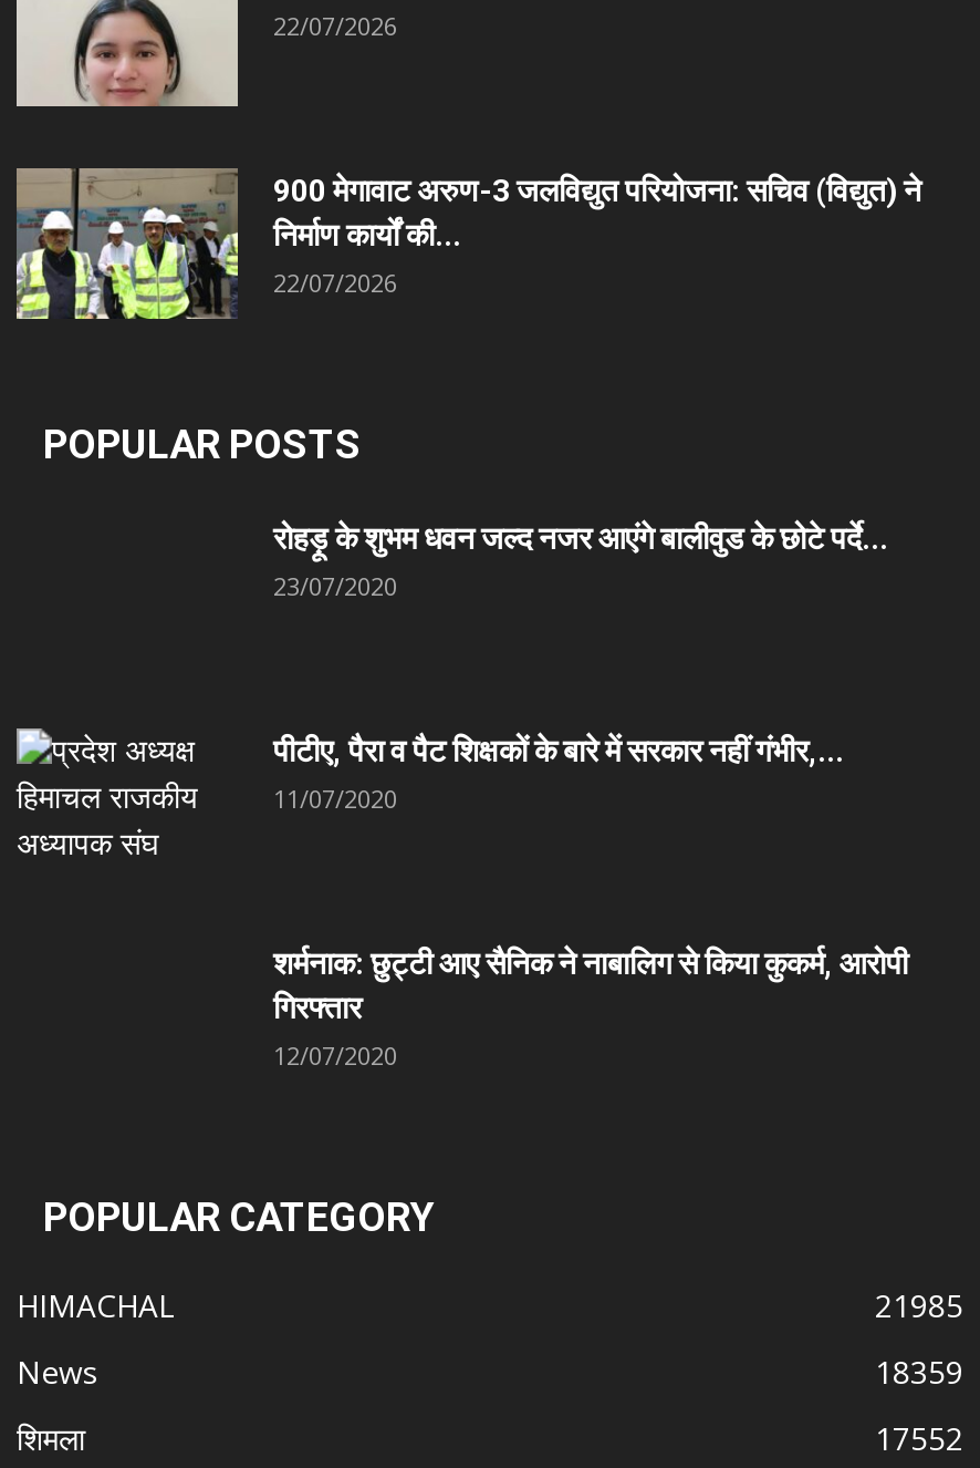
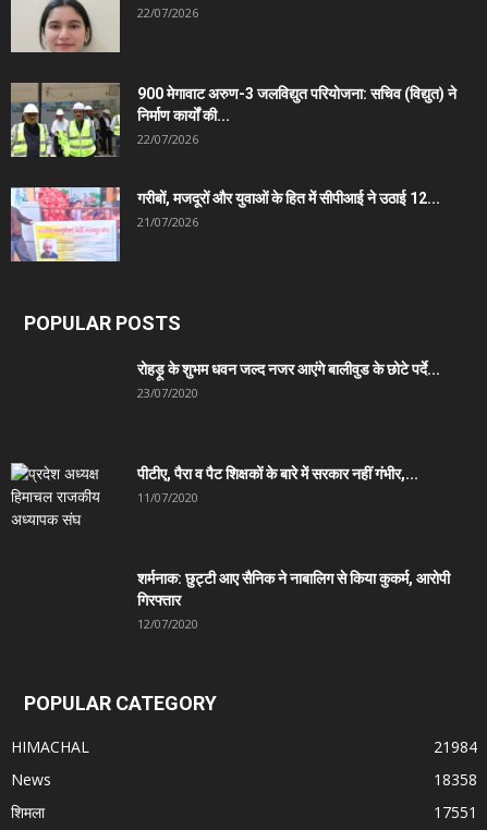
+ [image]
+ गरीबों, मजदूरों और युवाओं के हित में सीपीआई ने उठाई 12...
+ 21/07/2026

- 21985
+ 21984

- 18359
+ 18358

- 17552
+ 17551
